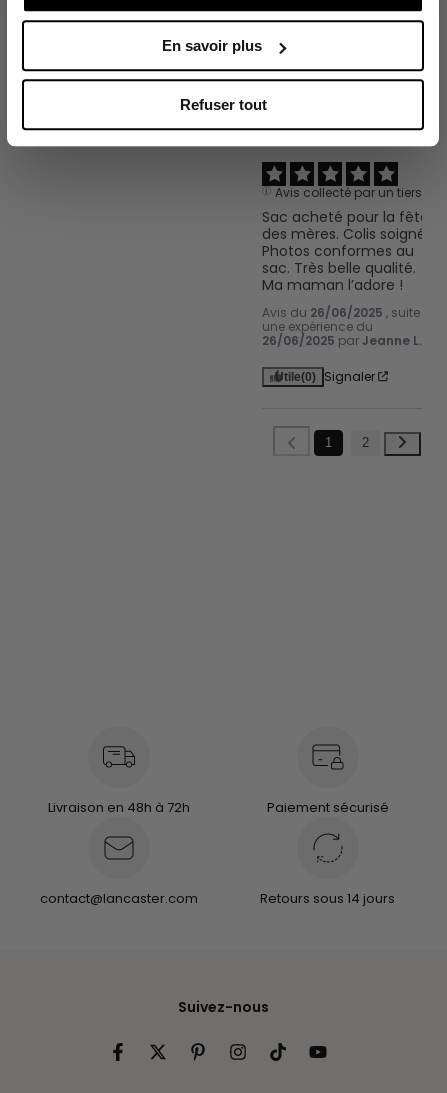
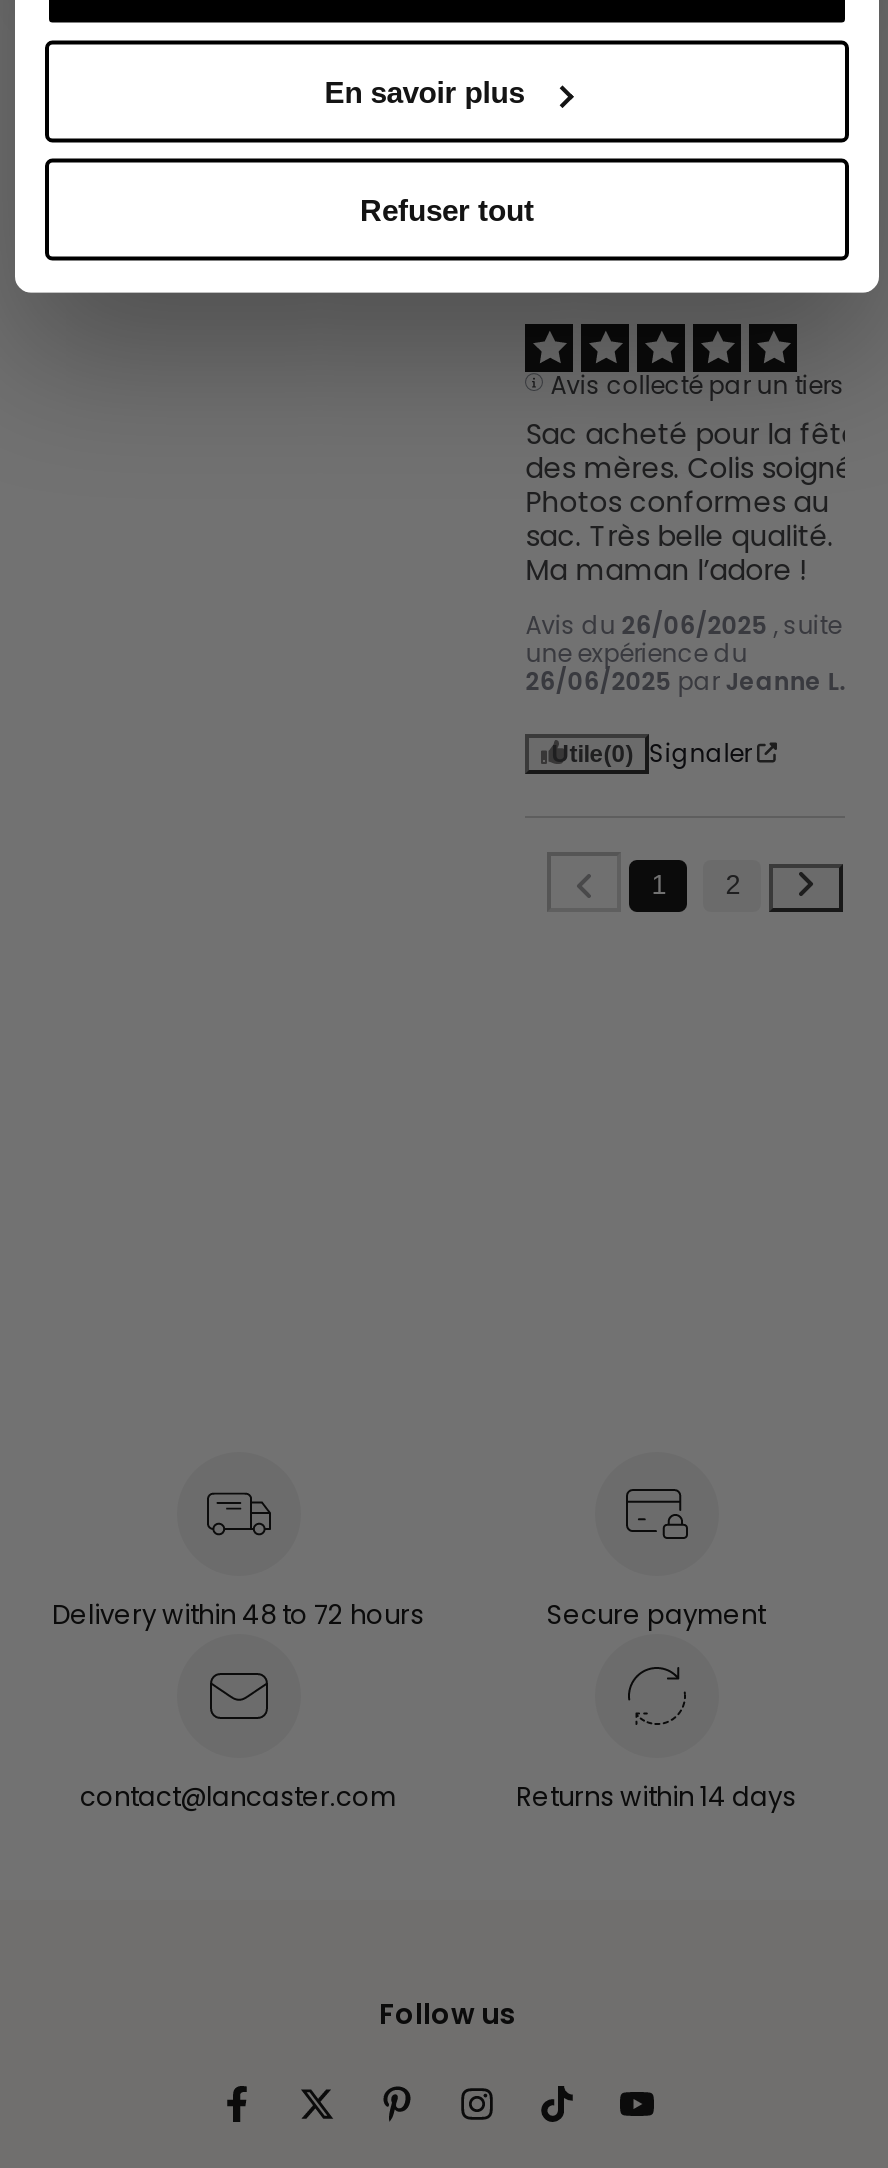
- Livraison en 48h à 72h
- Paiement sécurisé
+ Delivery within 48 to 72 hours
+ Secure payment

- Retours sous 14 jours
+ Returns within 14 days

- Suivez-nous
+ Follow us
